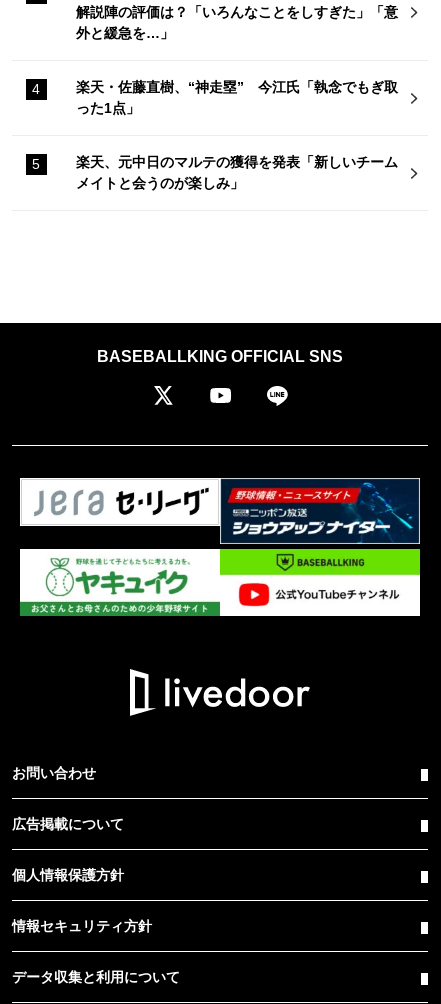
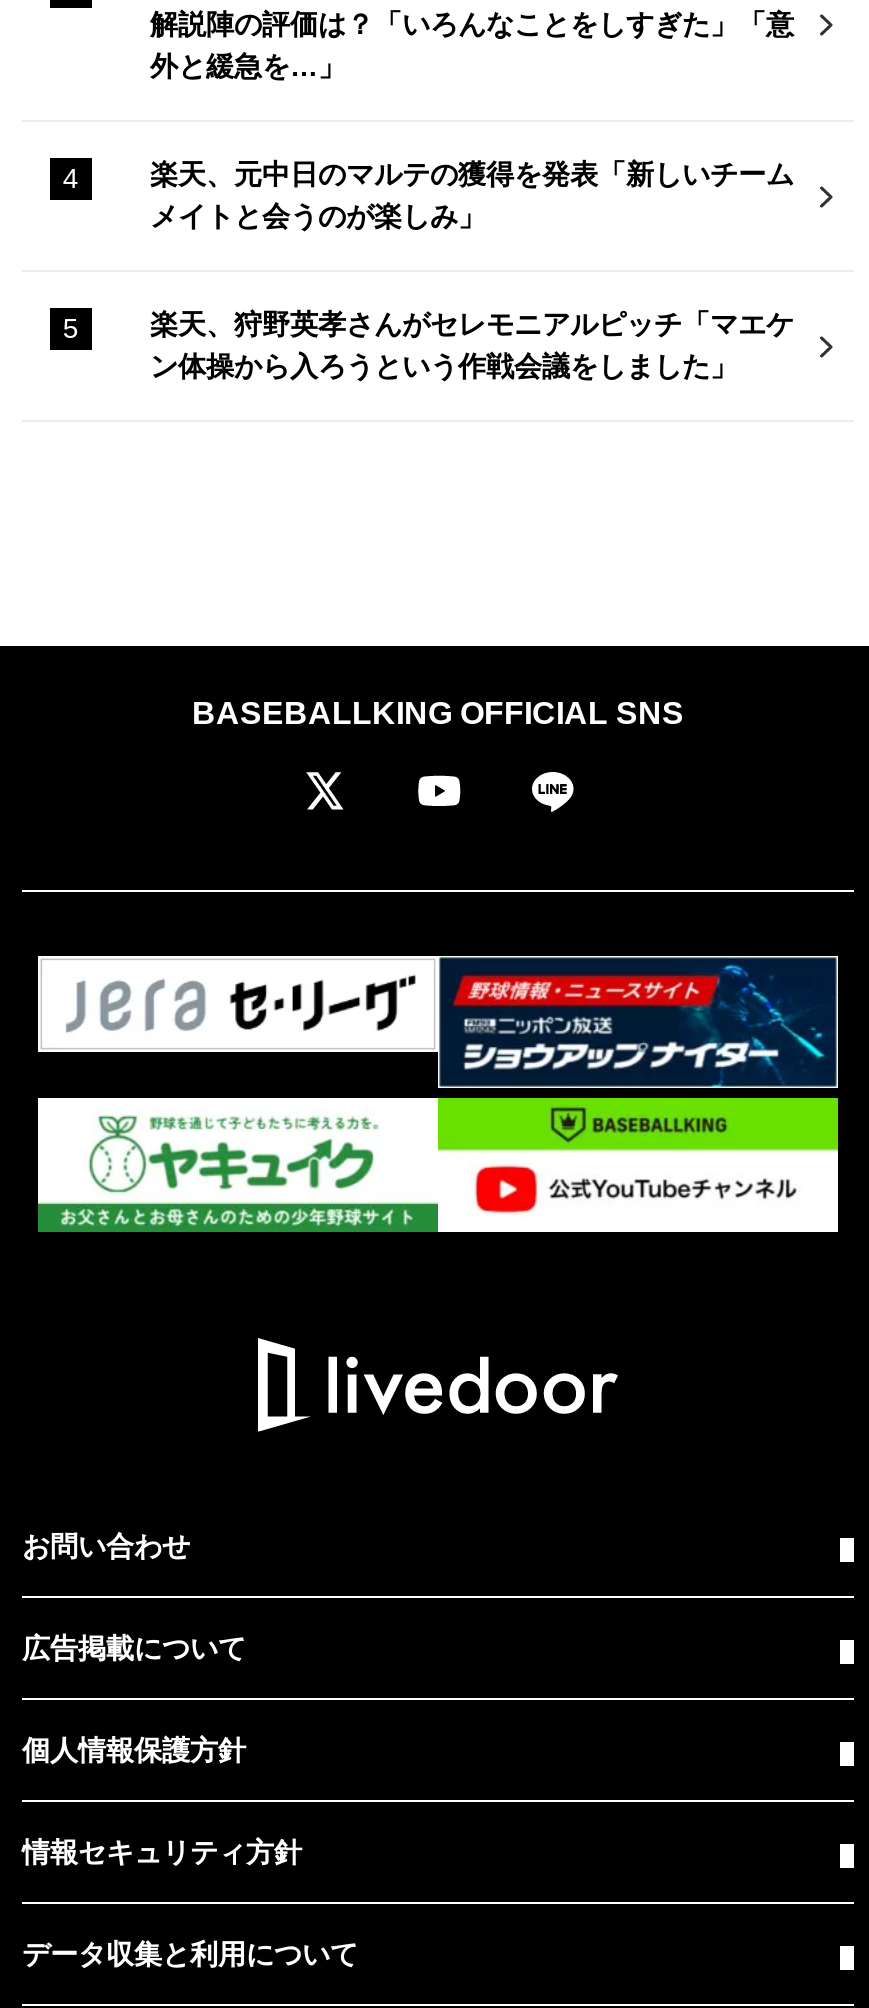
- 楽天・佐藤直樹、“神走塁” 今江氏「執念でもぎ取
- った1点」

moved up: 楽天、元中日のマルテの獲得を発表「新しいチーム | メイトと会うのが楽しみ」

+ 楽天、狩野英孝さんがセレモニアルピッチ「マエケ
+ ン体操から入ろうという作戦会議をしました」
